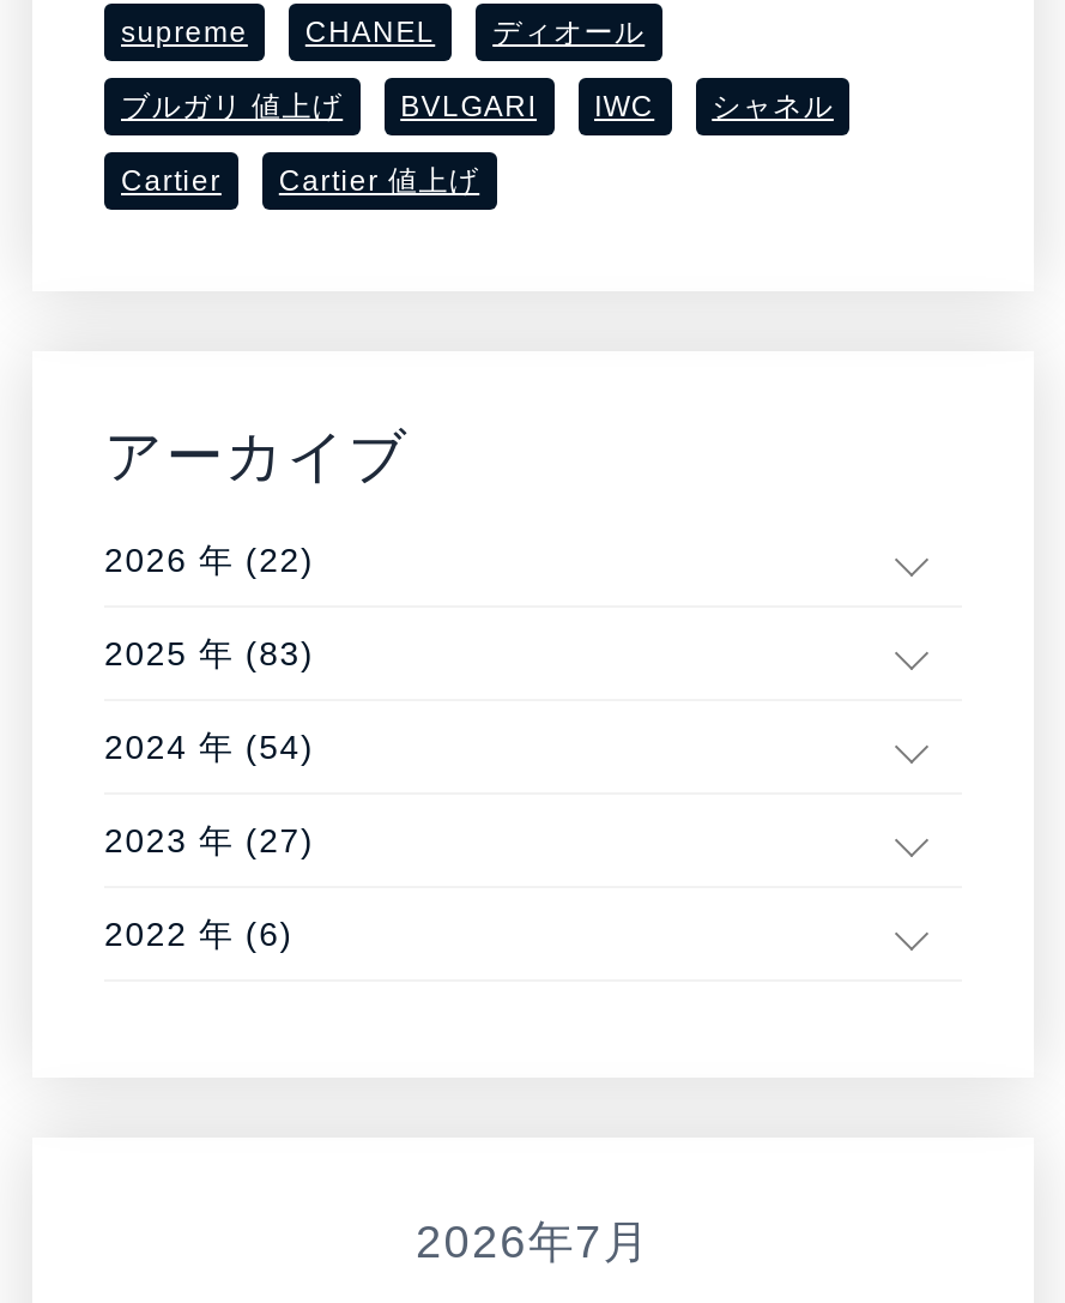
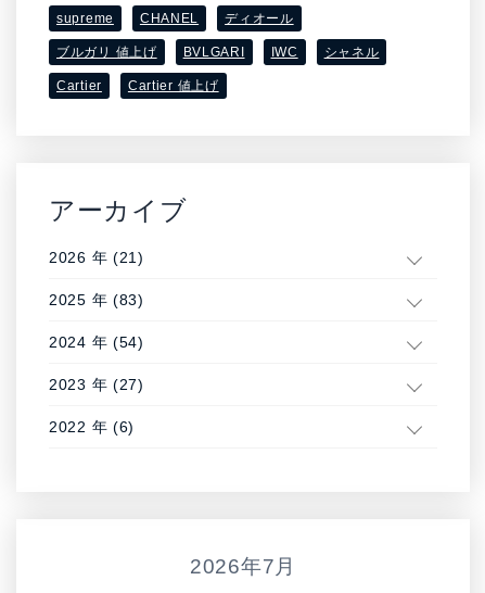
- 2026 年 (22)
+ 2026 年 (21)
